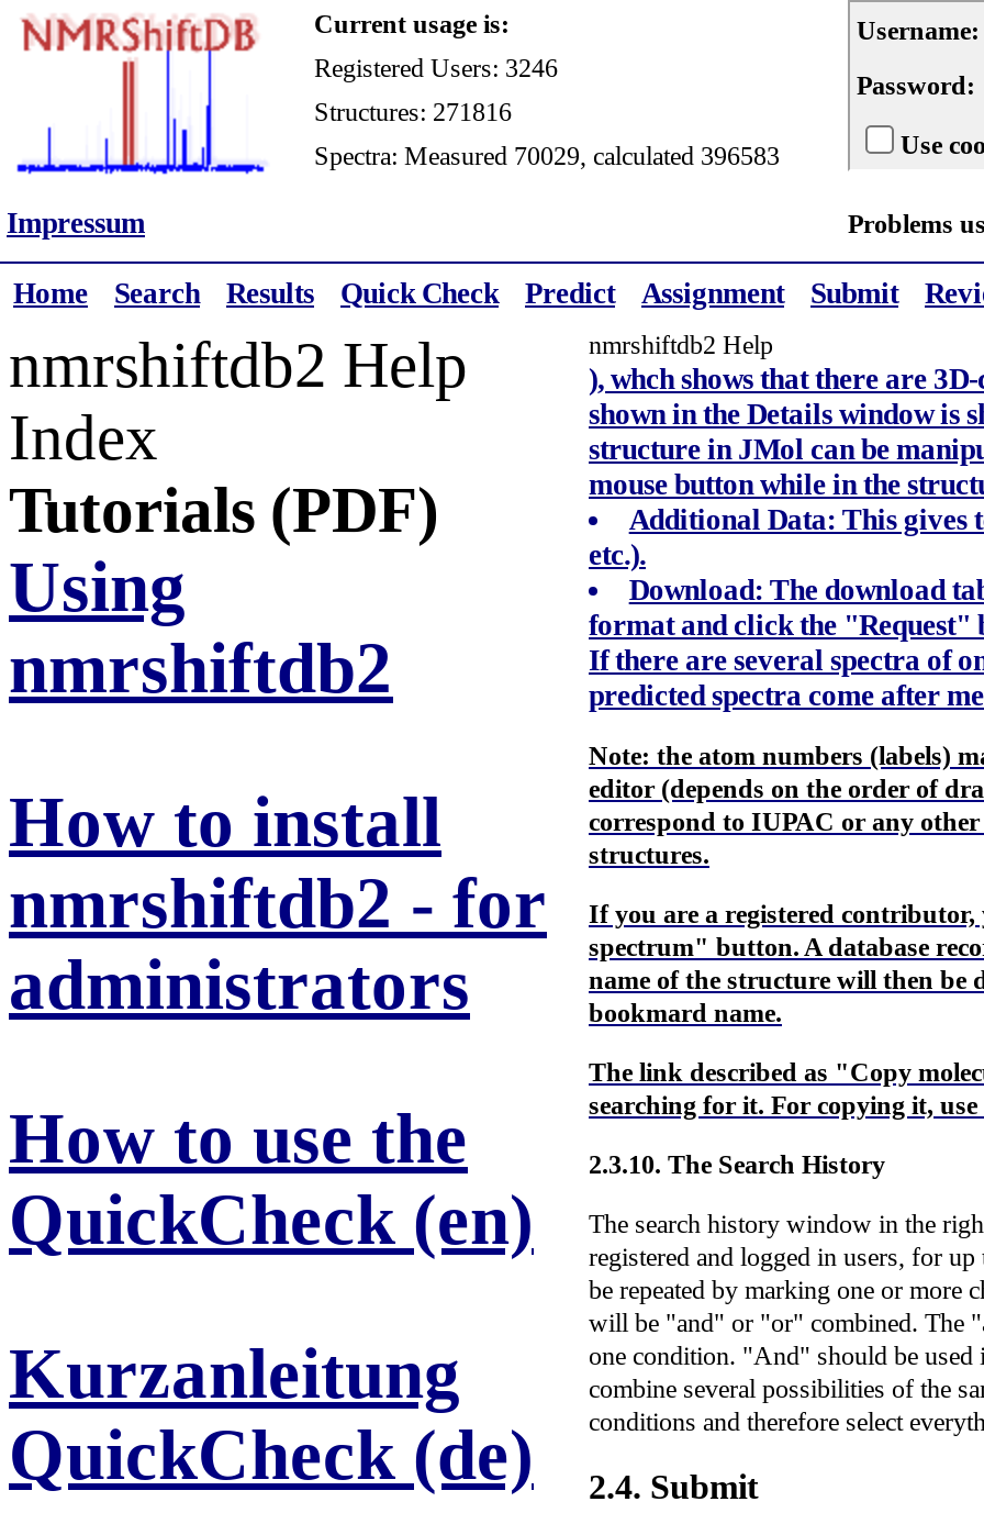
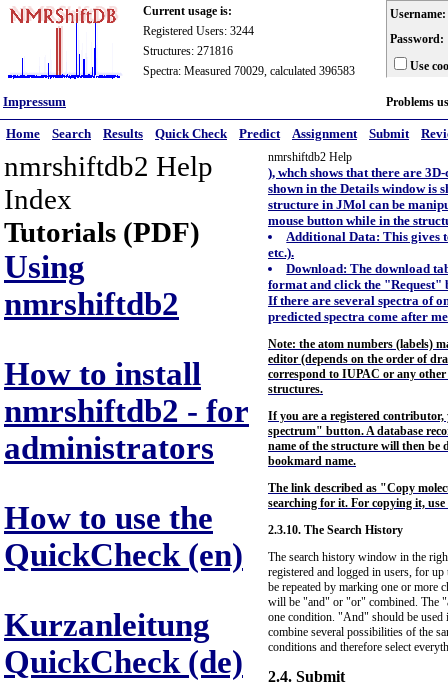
- Registered Users: 3246
+ Registered Users: 3244
